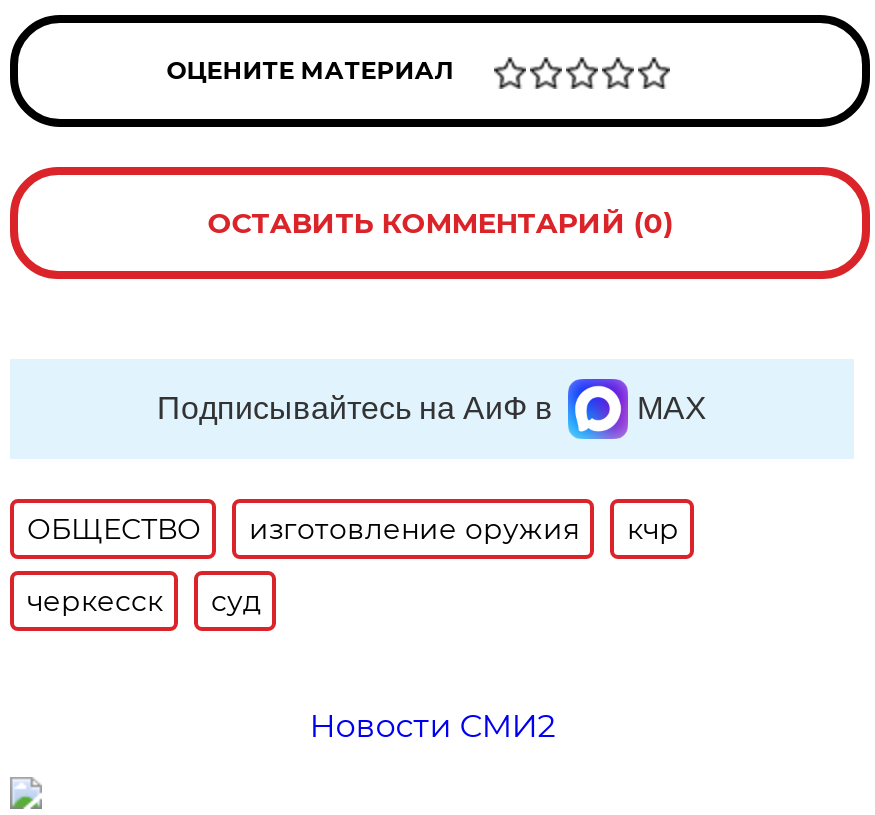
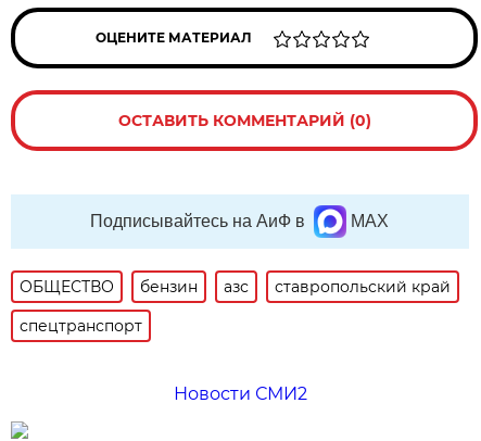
- изготовление оружия
- кчр
+ бензин
+ азс
+ ставропольский край

- черкесск
- суд
+ спецтранспорт
